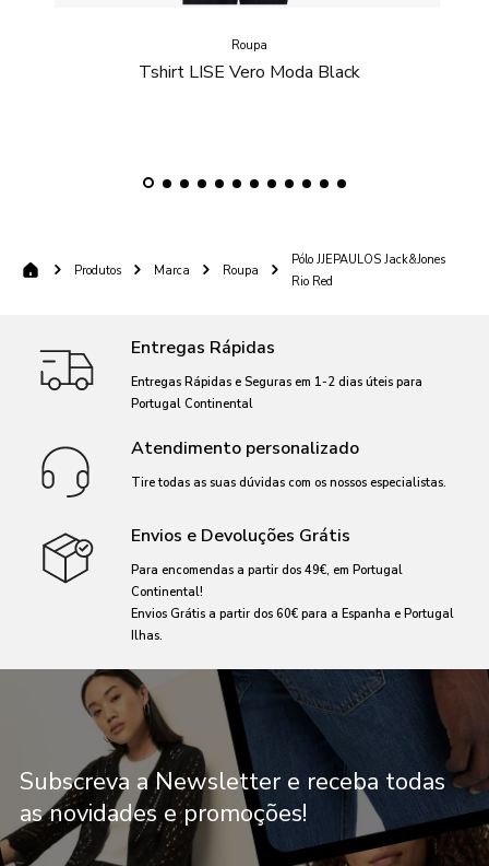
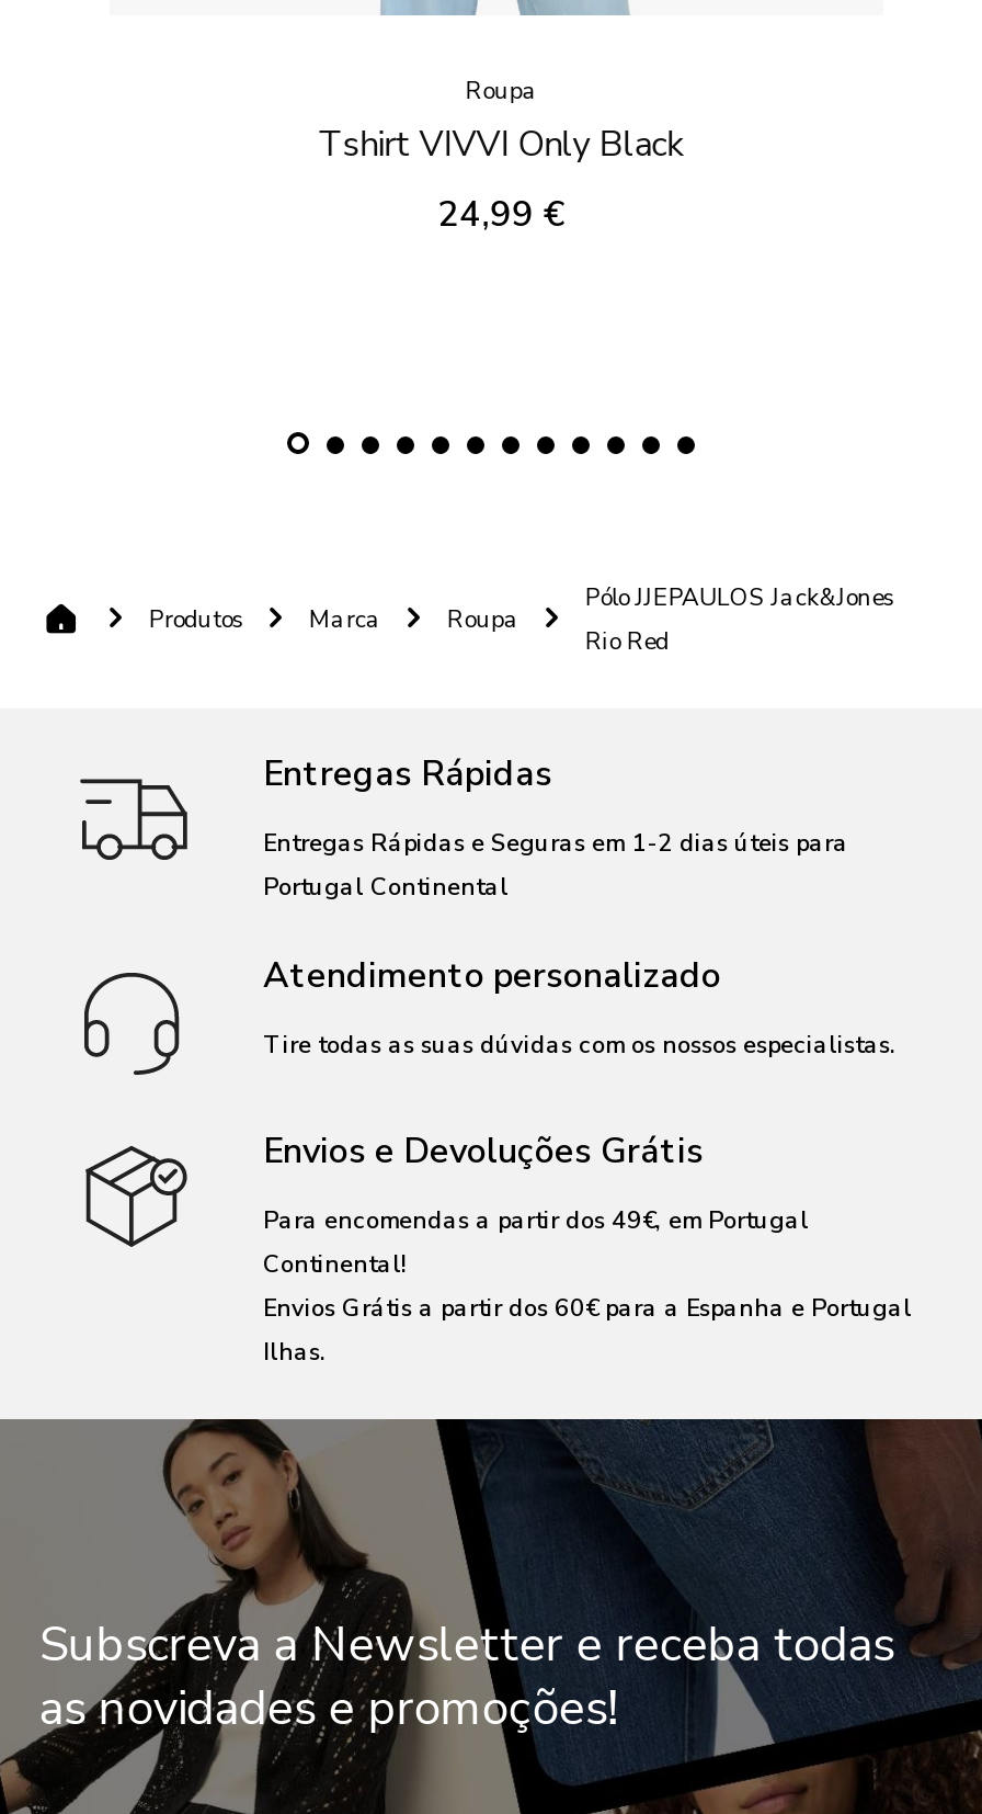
- Tshirt LISE Vero Moda Black
+ Tshirt VIVVI Only Black
+ 24,99 €
